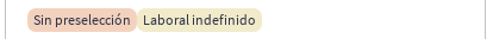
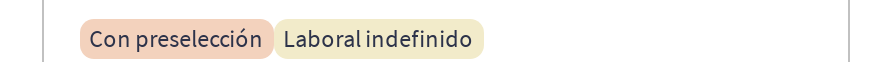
- Sin preselección
+ Con preselección
